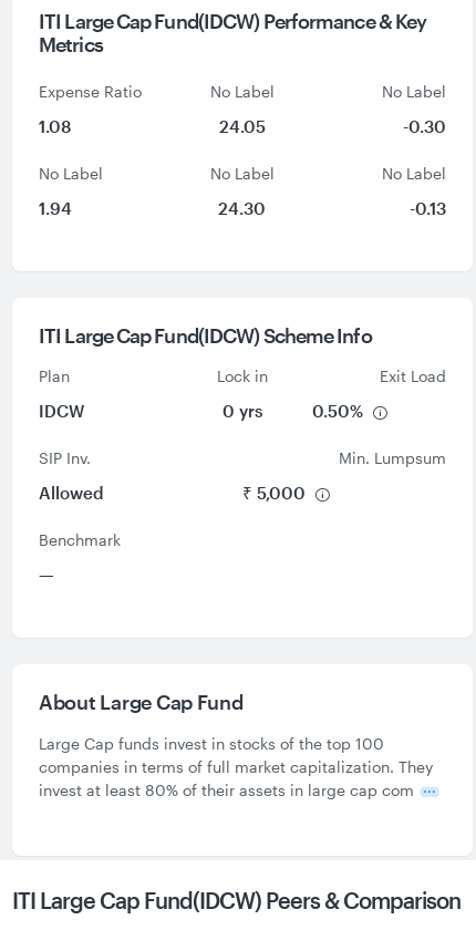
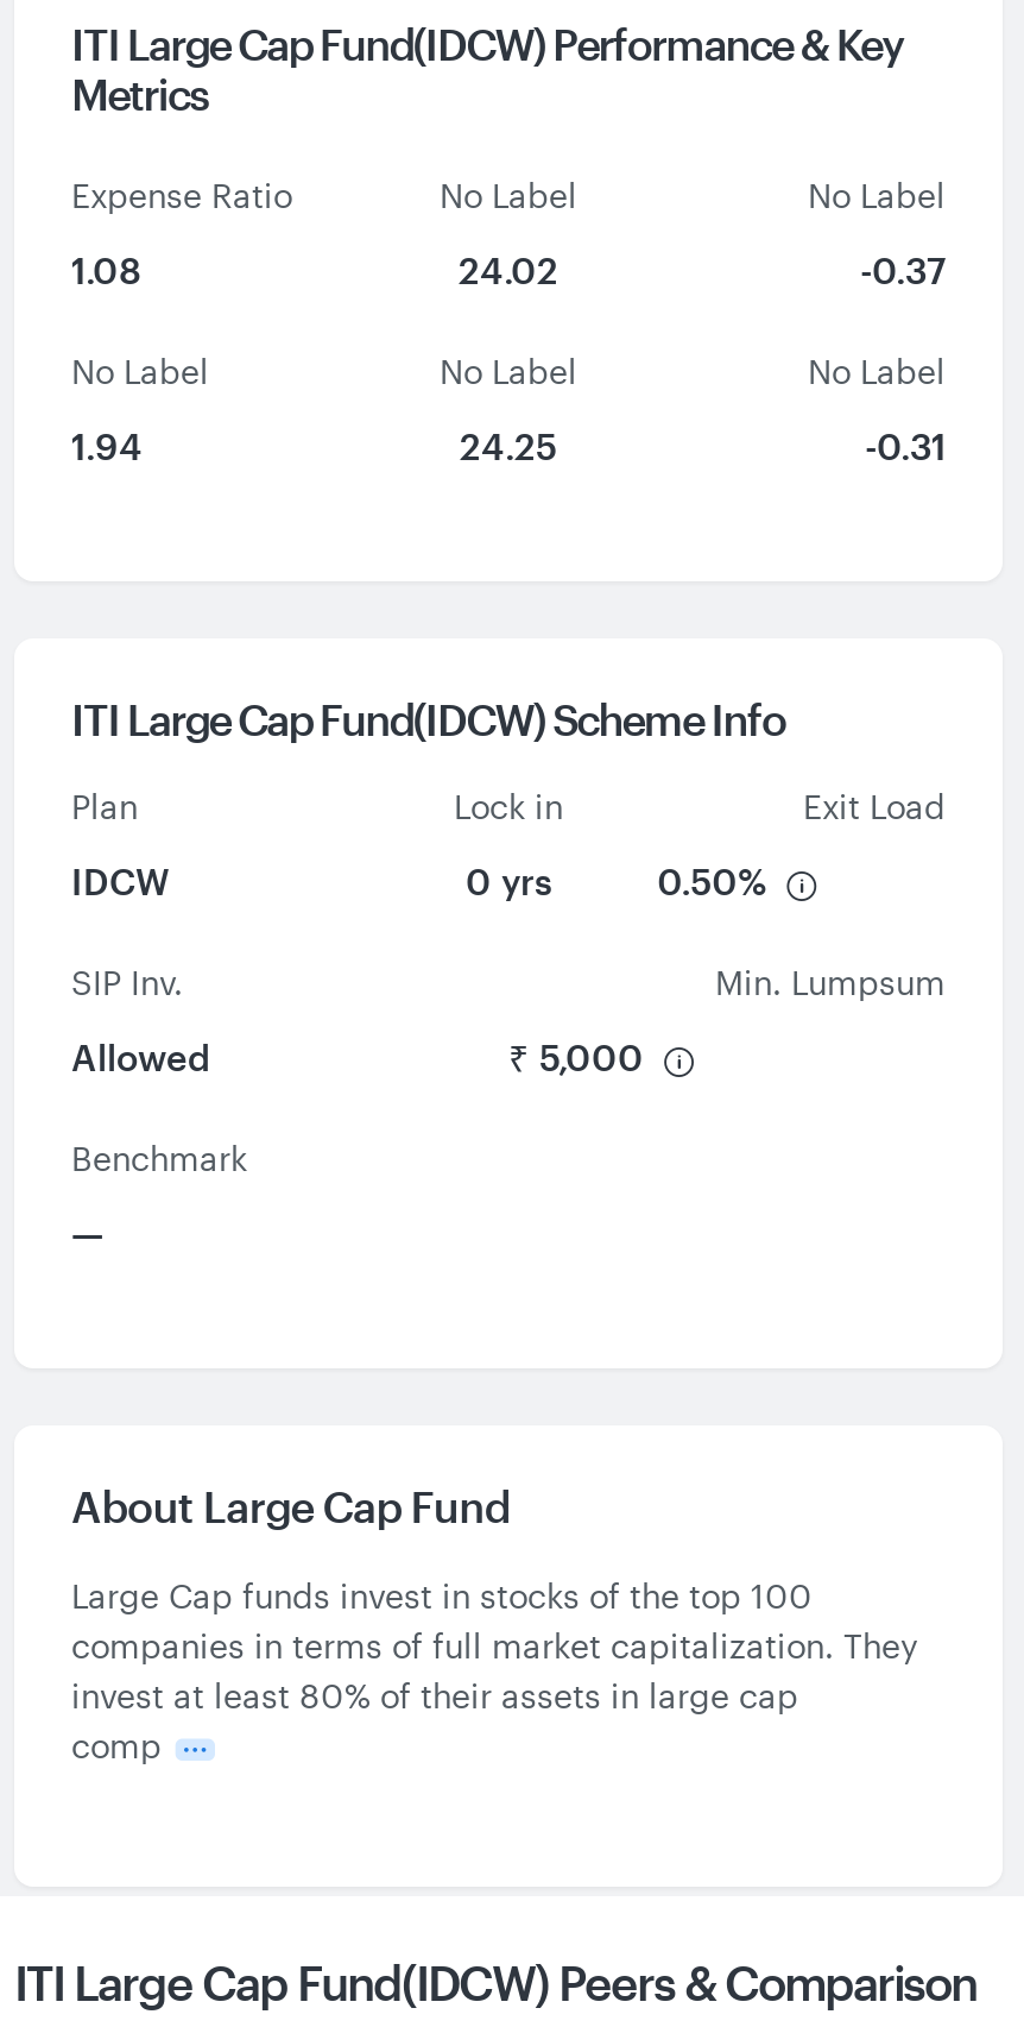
- 24.05
+ 24.02

- -0.30
+ -0.37

- 24.30
+ 24.25

- -0.13
+ -0.31

- invest at least 80% of their assets in large cap com
+ invest at least 80% of their assets in large cap
+ comp
